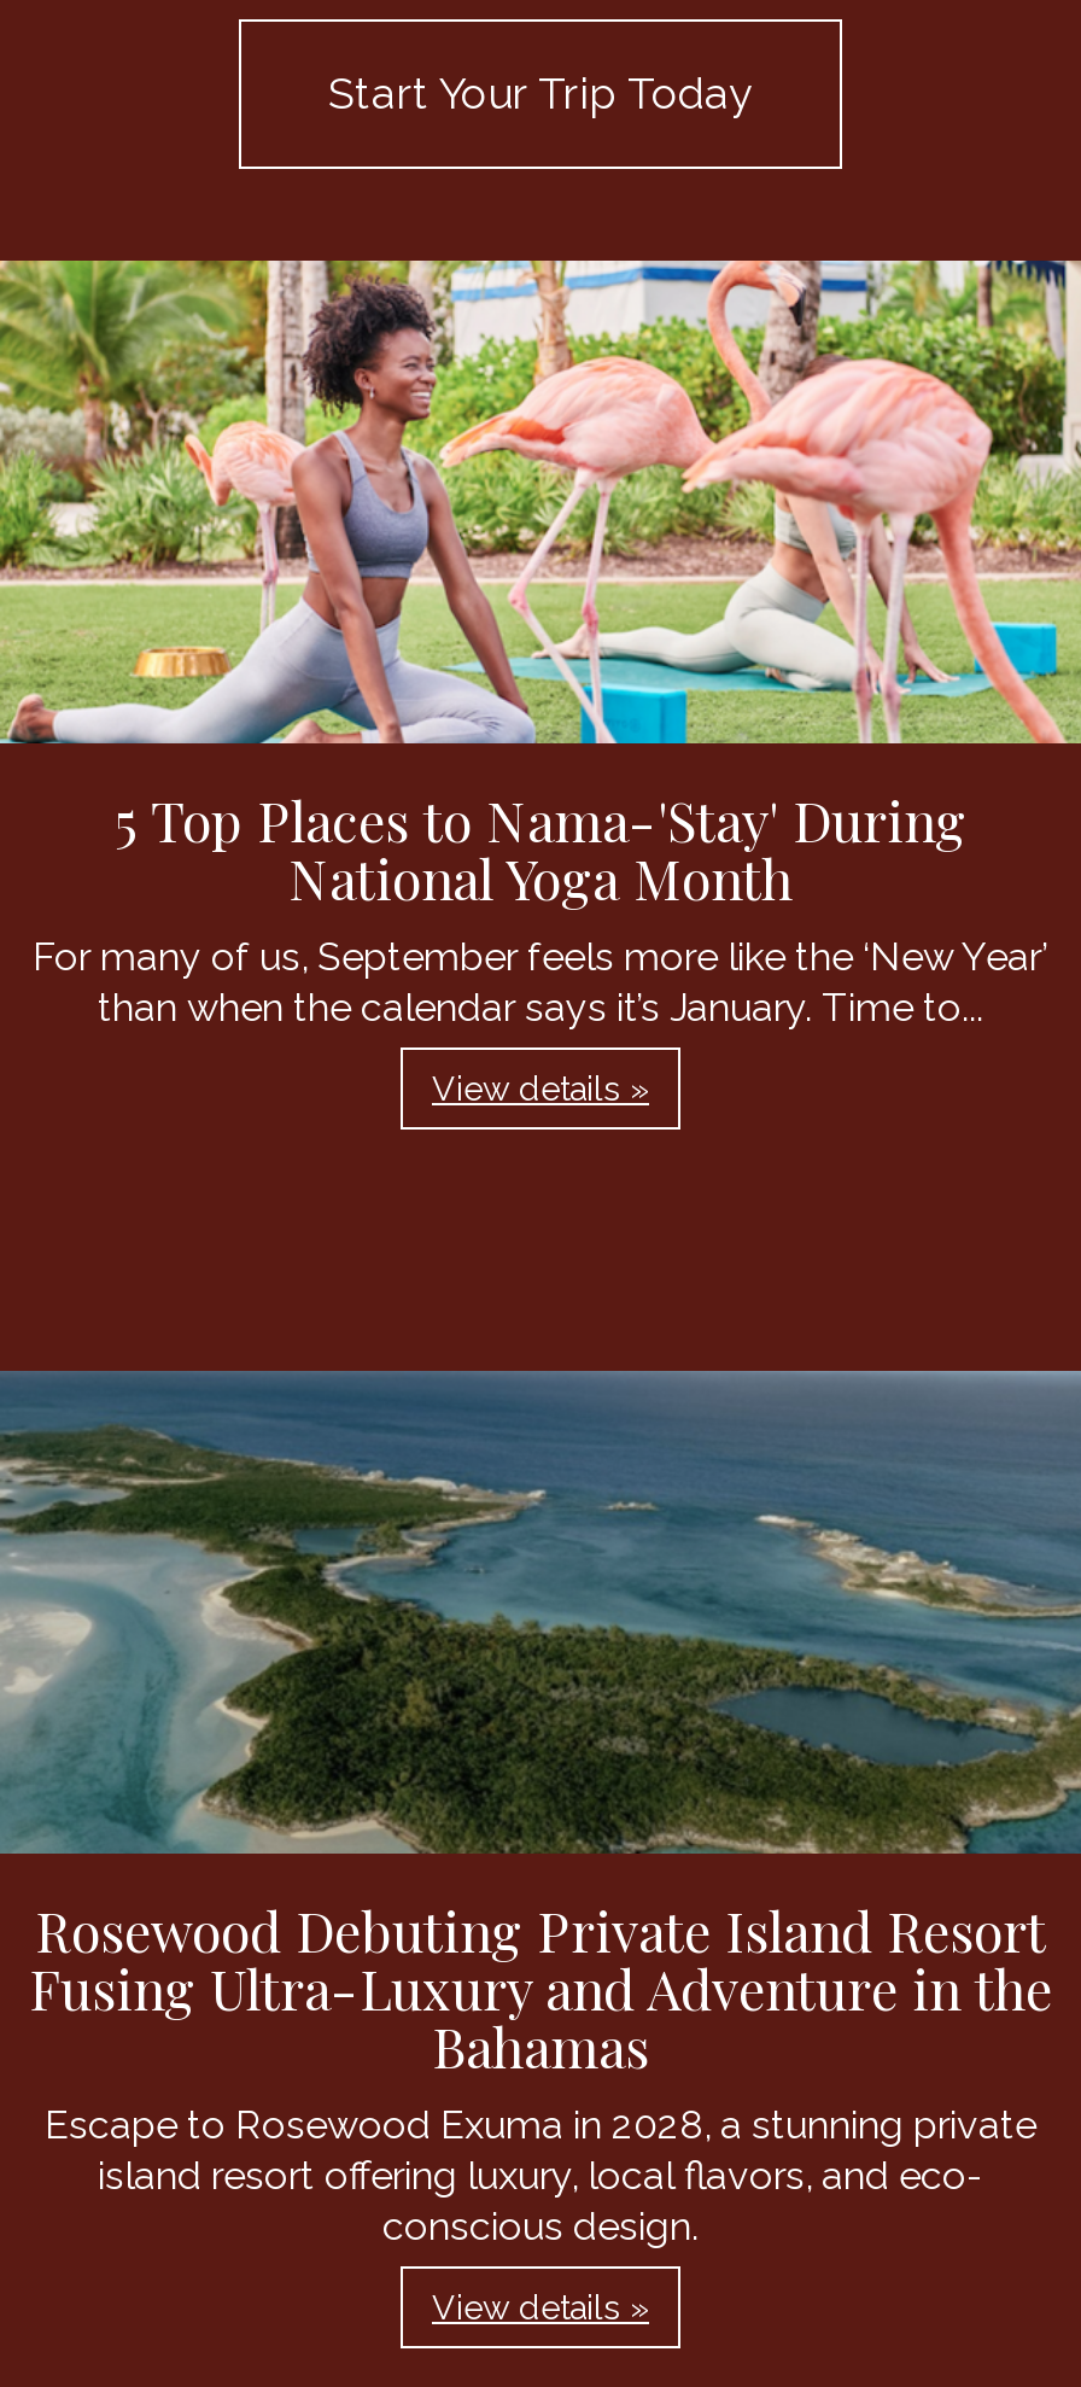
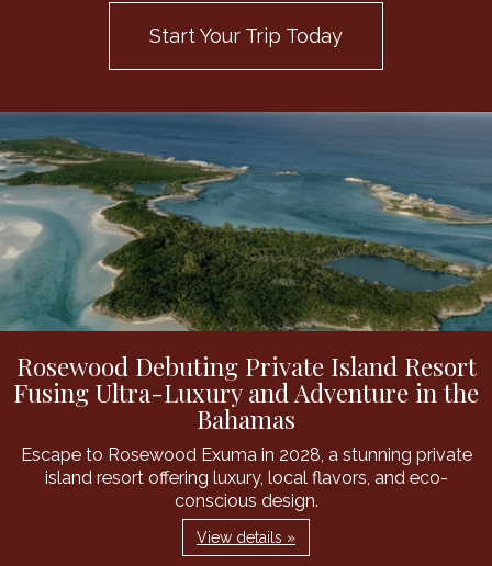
- [image]
- 5 Top Places to Nama-'Stay' During
- National Yoga Month
- For many of us, September feels more like the ‘New Year’
- than when the calendar says it’s January. Time to...
- View details »
